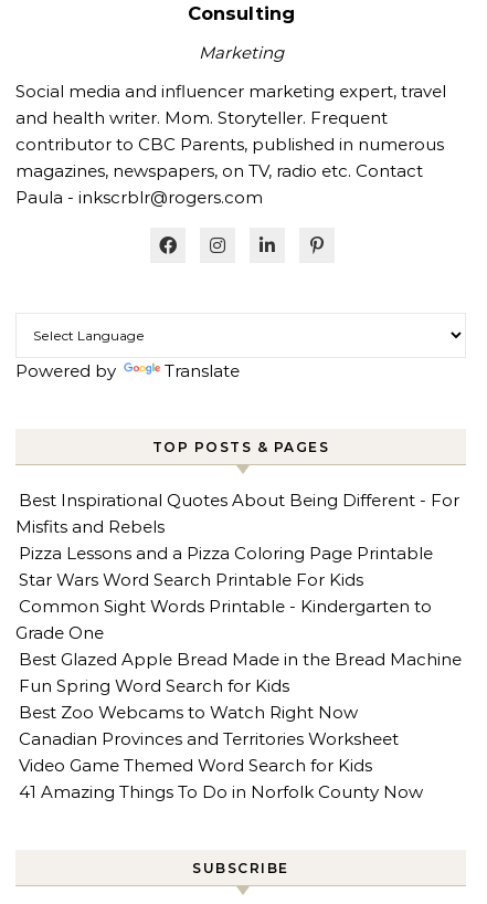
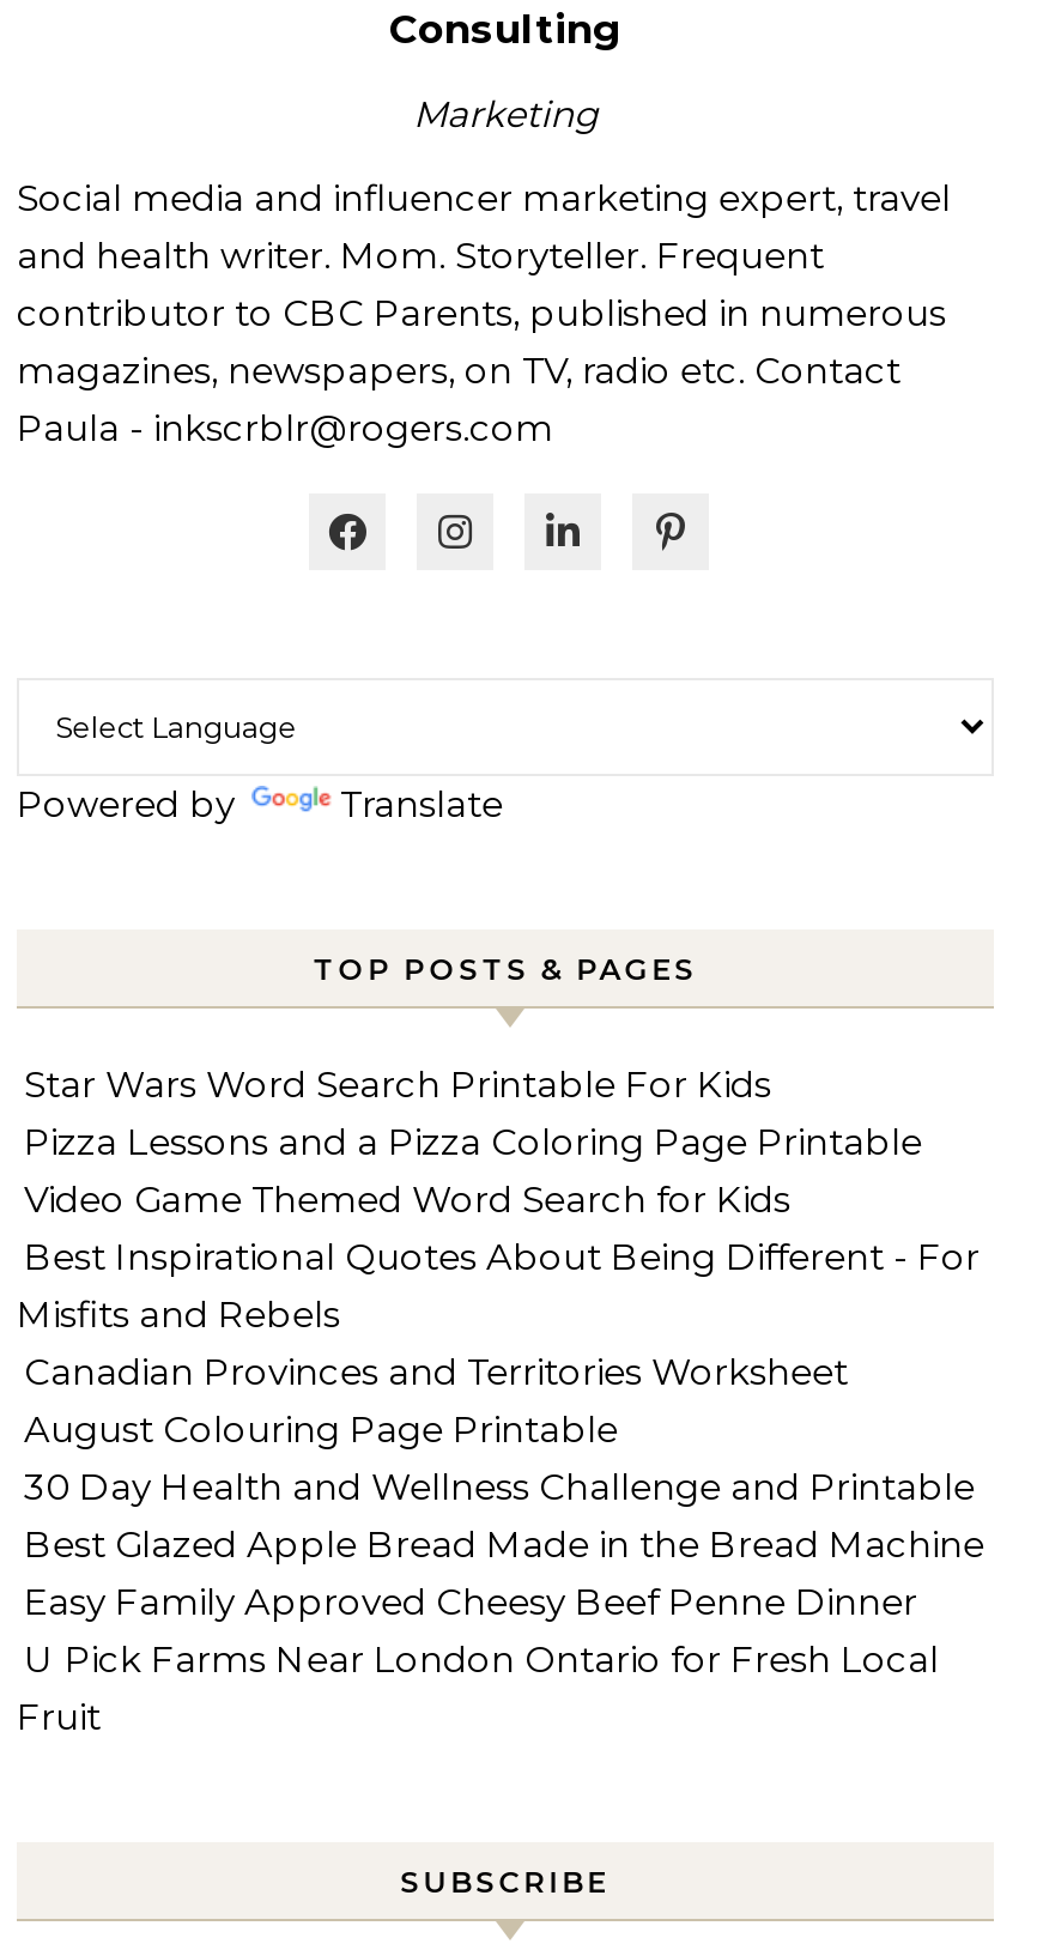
moved down: Best Inspirational Quotes About Being Different - For | Misfits and Rebels

moved up: Pizza Lessons and a Pizza Coloring Page Printable | Star Wars Word Search Printable For Kids

- Common Sight Words Printable - Kindergarten to
- Grade One
+ August Colouring Page Printable
+ 30 Day Health and Wellness Challenge and Printable

moved down: Best Glazed Apple Bread Made in the Bread Machine

- Fun Spring Word Search for Kids
- Best Zoo Webcams to Watch Right Now
- 41 Amazing Things To Do in Norfolk County Now
+ Easy Family Approved Cheesy Beef Penne Dinner
+ U Pick Farms Near London Ontario for Fresh Local
+ Fruit

moved up: Canadian Provinces and Territories Worksheet

moved up: Video Game Themed Word Search for Kids
